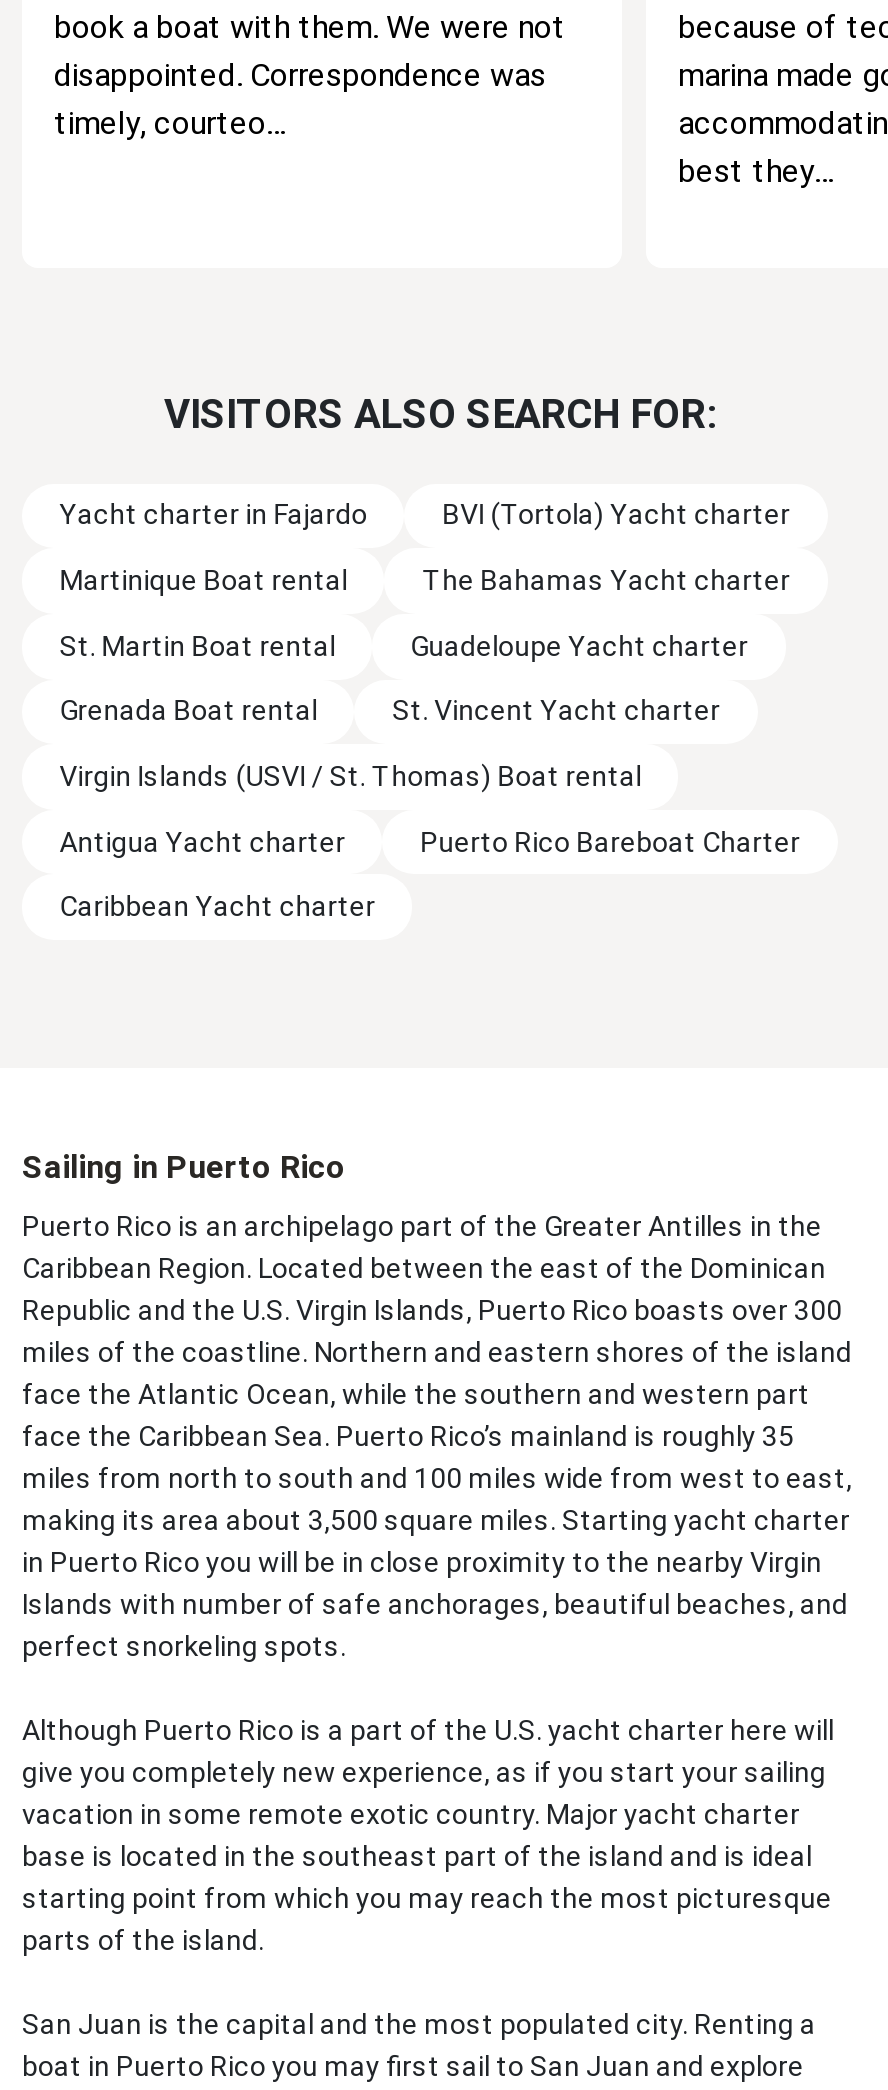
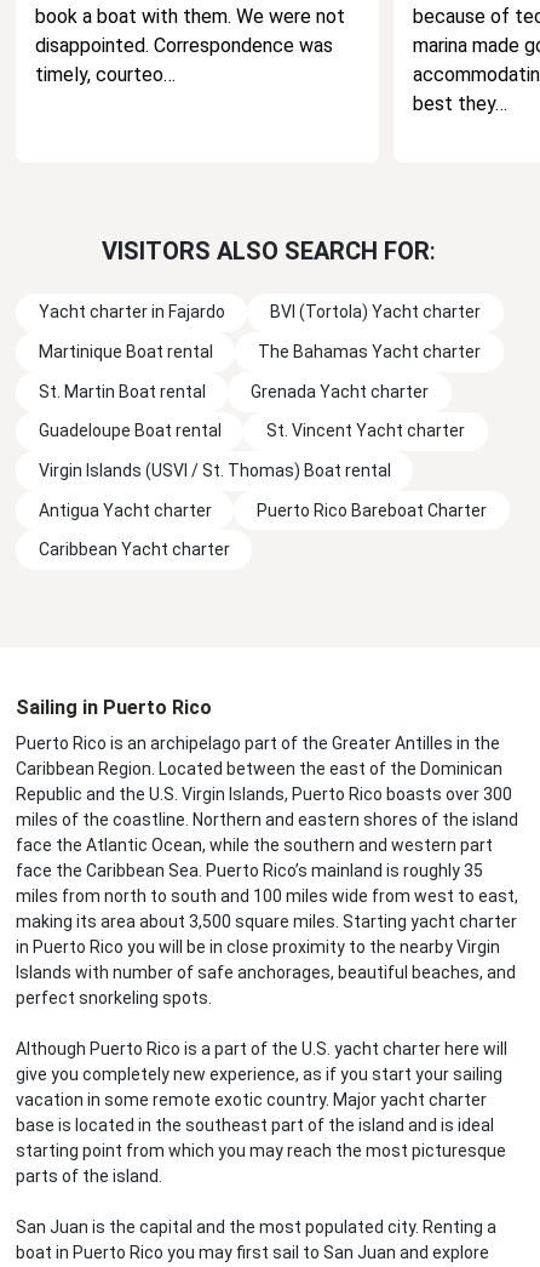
- Guadeloupe Yacht charter
+ Grenada Yacht charter

- Grenada Boat rental
+ Guadeloupe Boat rental
